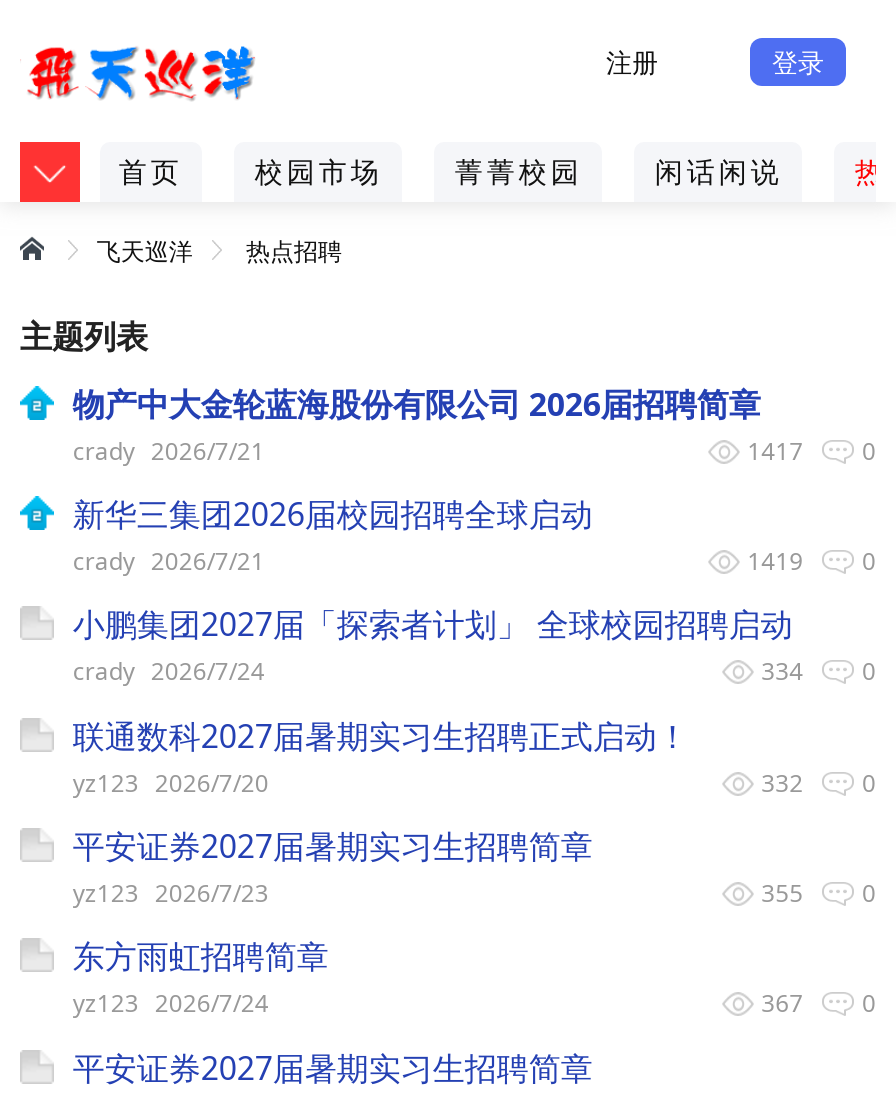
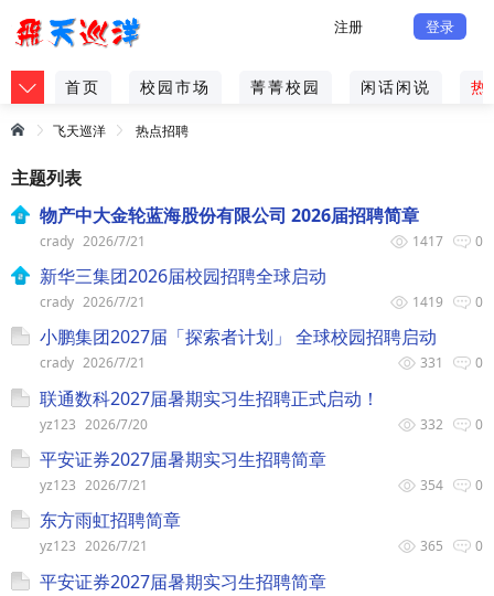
- crady 2026/7/24
+ crady 2026/7/21

- 334 0
+ 331 0

- yz123 2026/7/23
+ yz123 2026/7/21

- 355 0
+ 354 0

- yz123 2026/7/24
+ yz123 2026/7/21

- 367 0
+ 365 0
